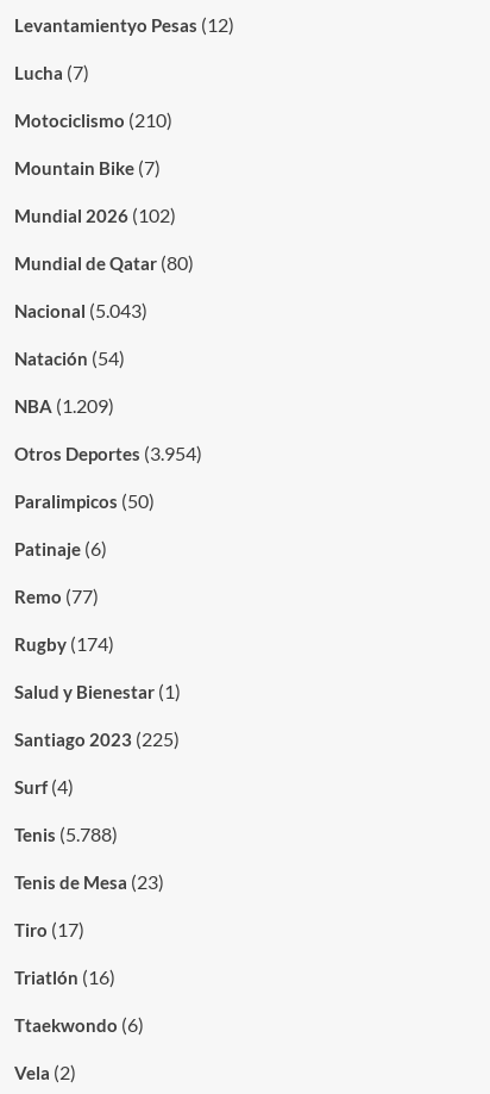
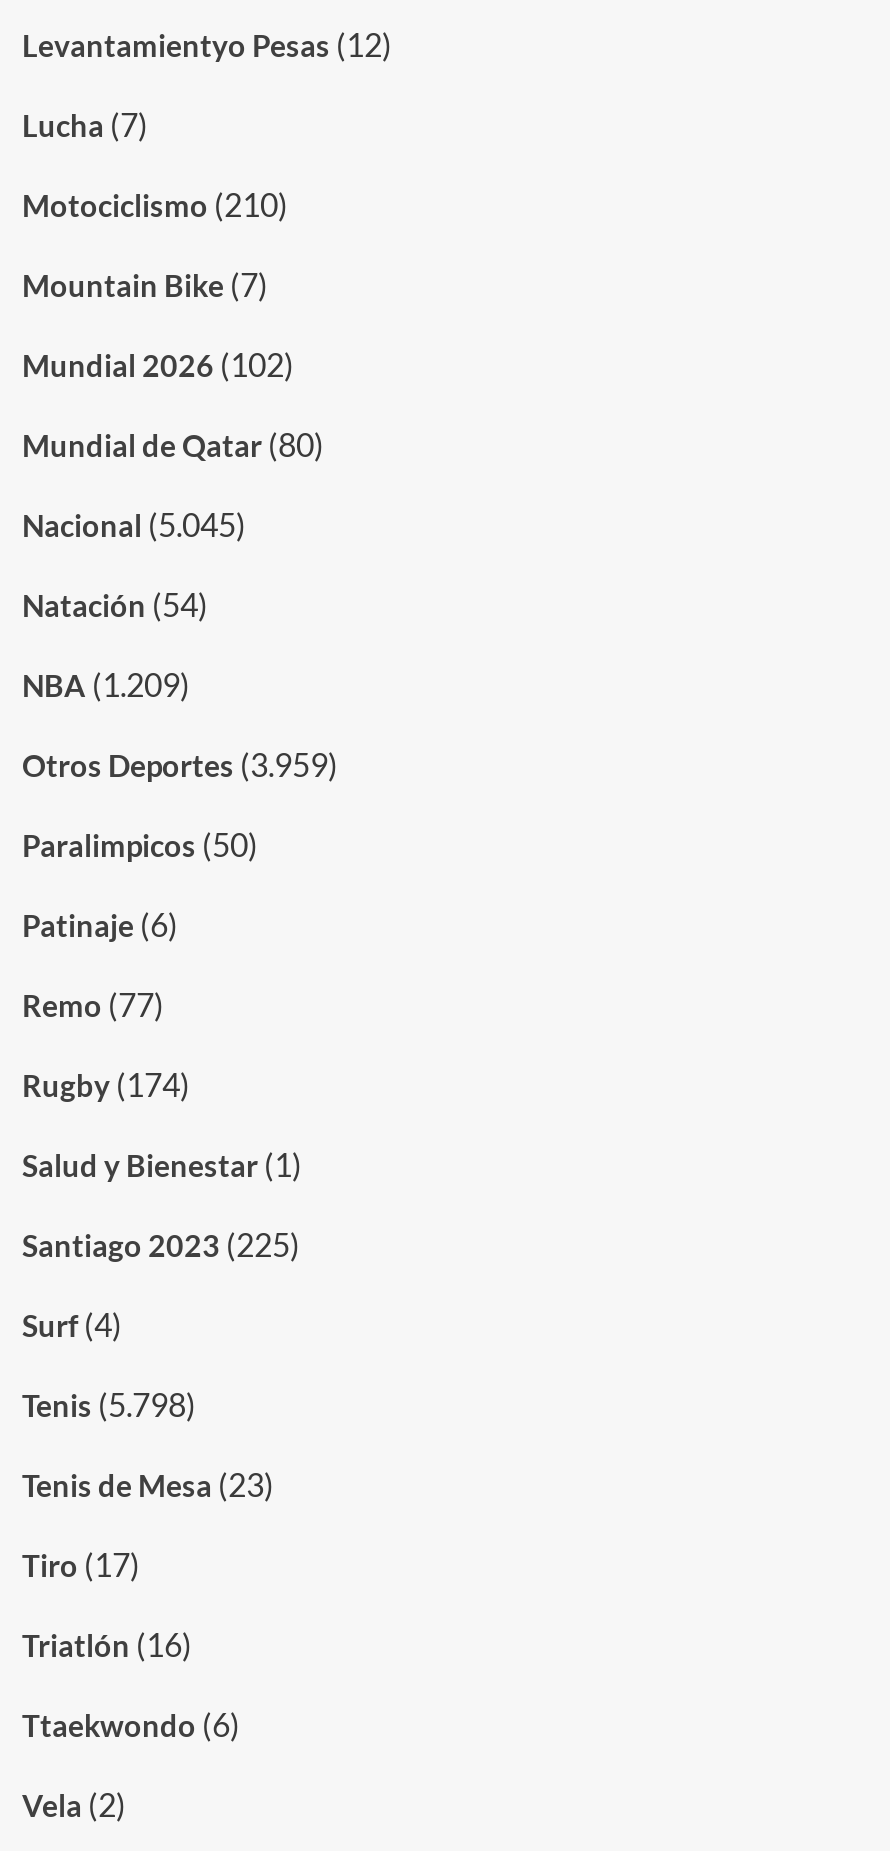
- Nacional (5.043)
+ Nacional (5.045)

- Otros Deportes (3.954)
+ Otros Deportes (3.959)

- Tenis (5.788)
+ Tenis (5.798)
